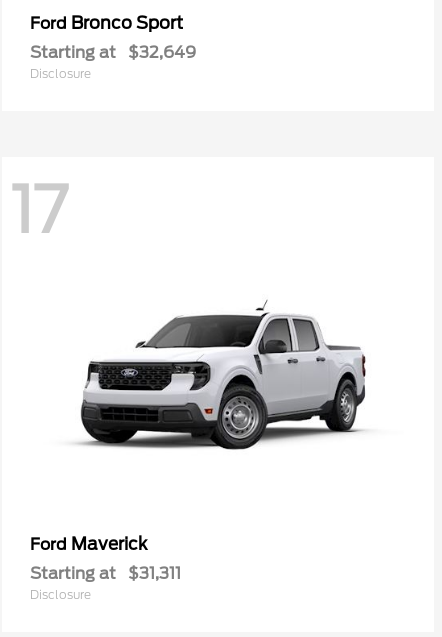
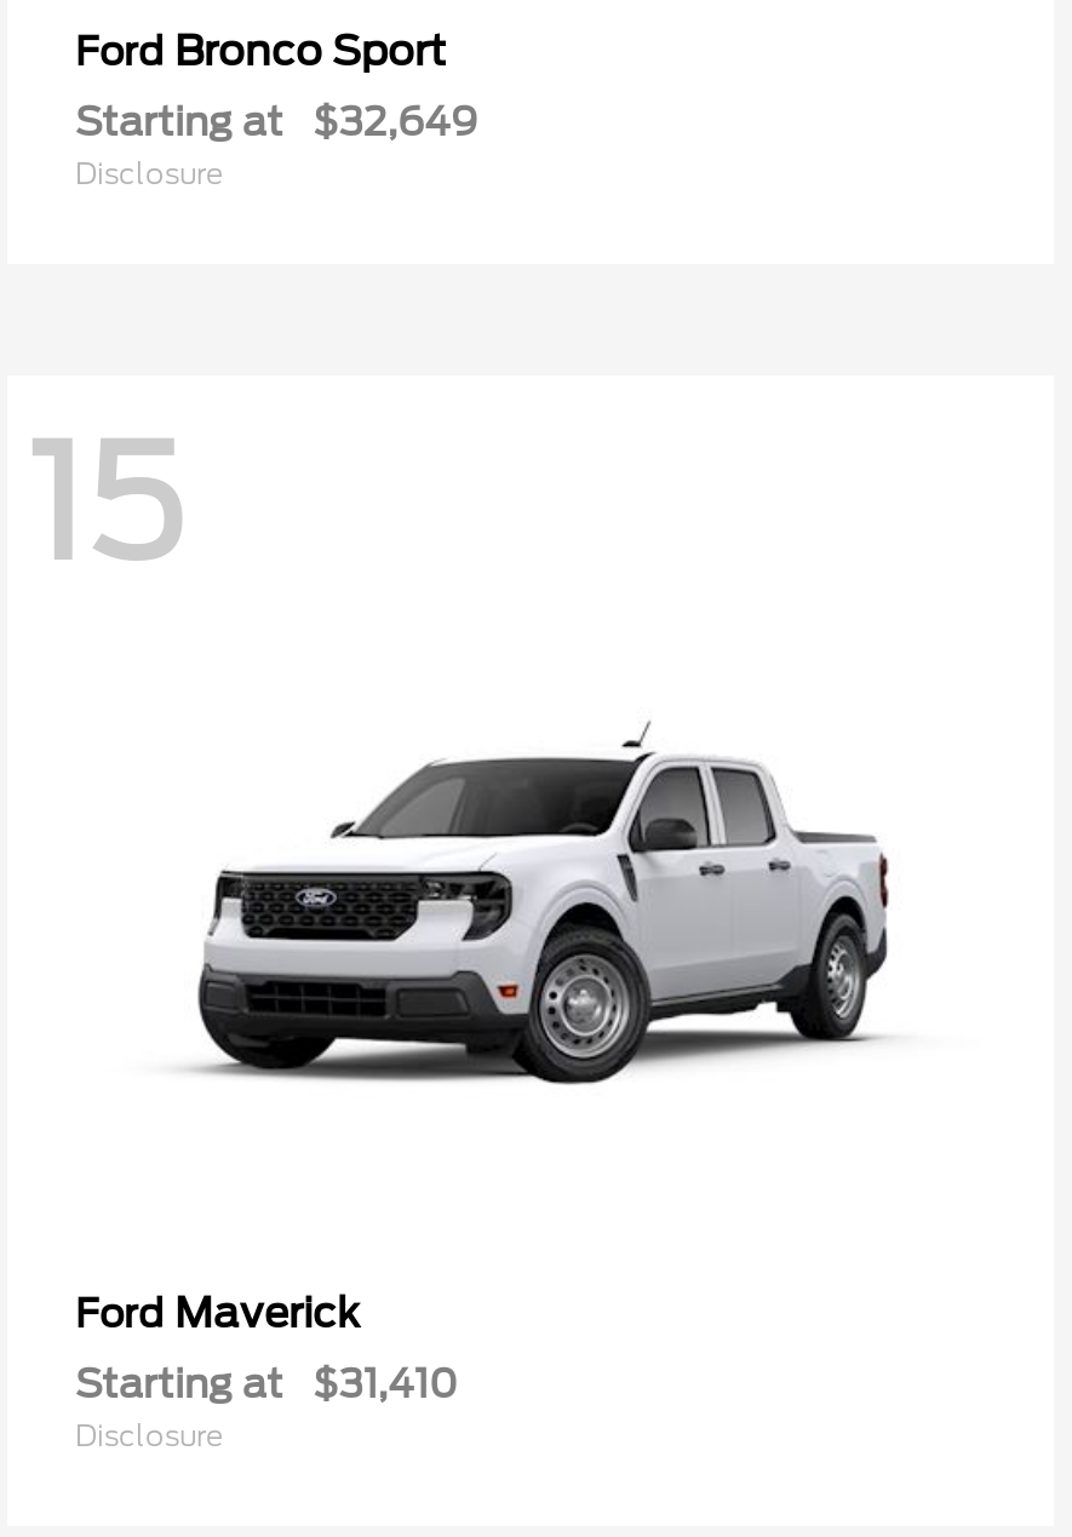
- 17
+ 15

- Starting at $31,311
+ Starting at $31,410
